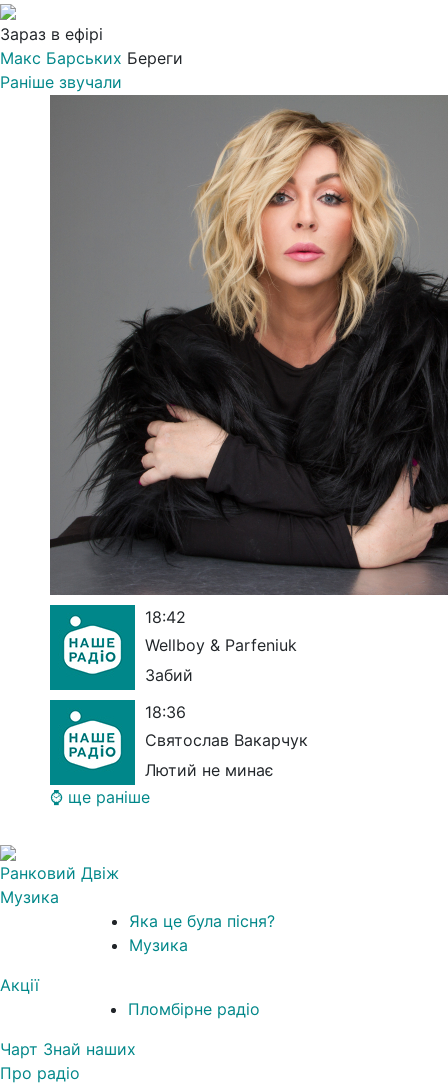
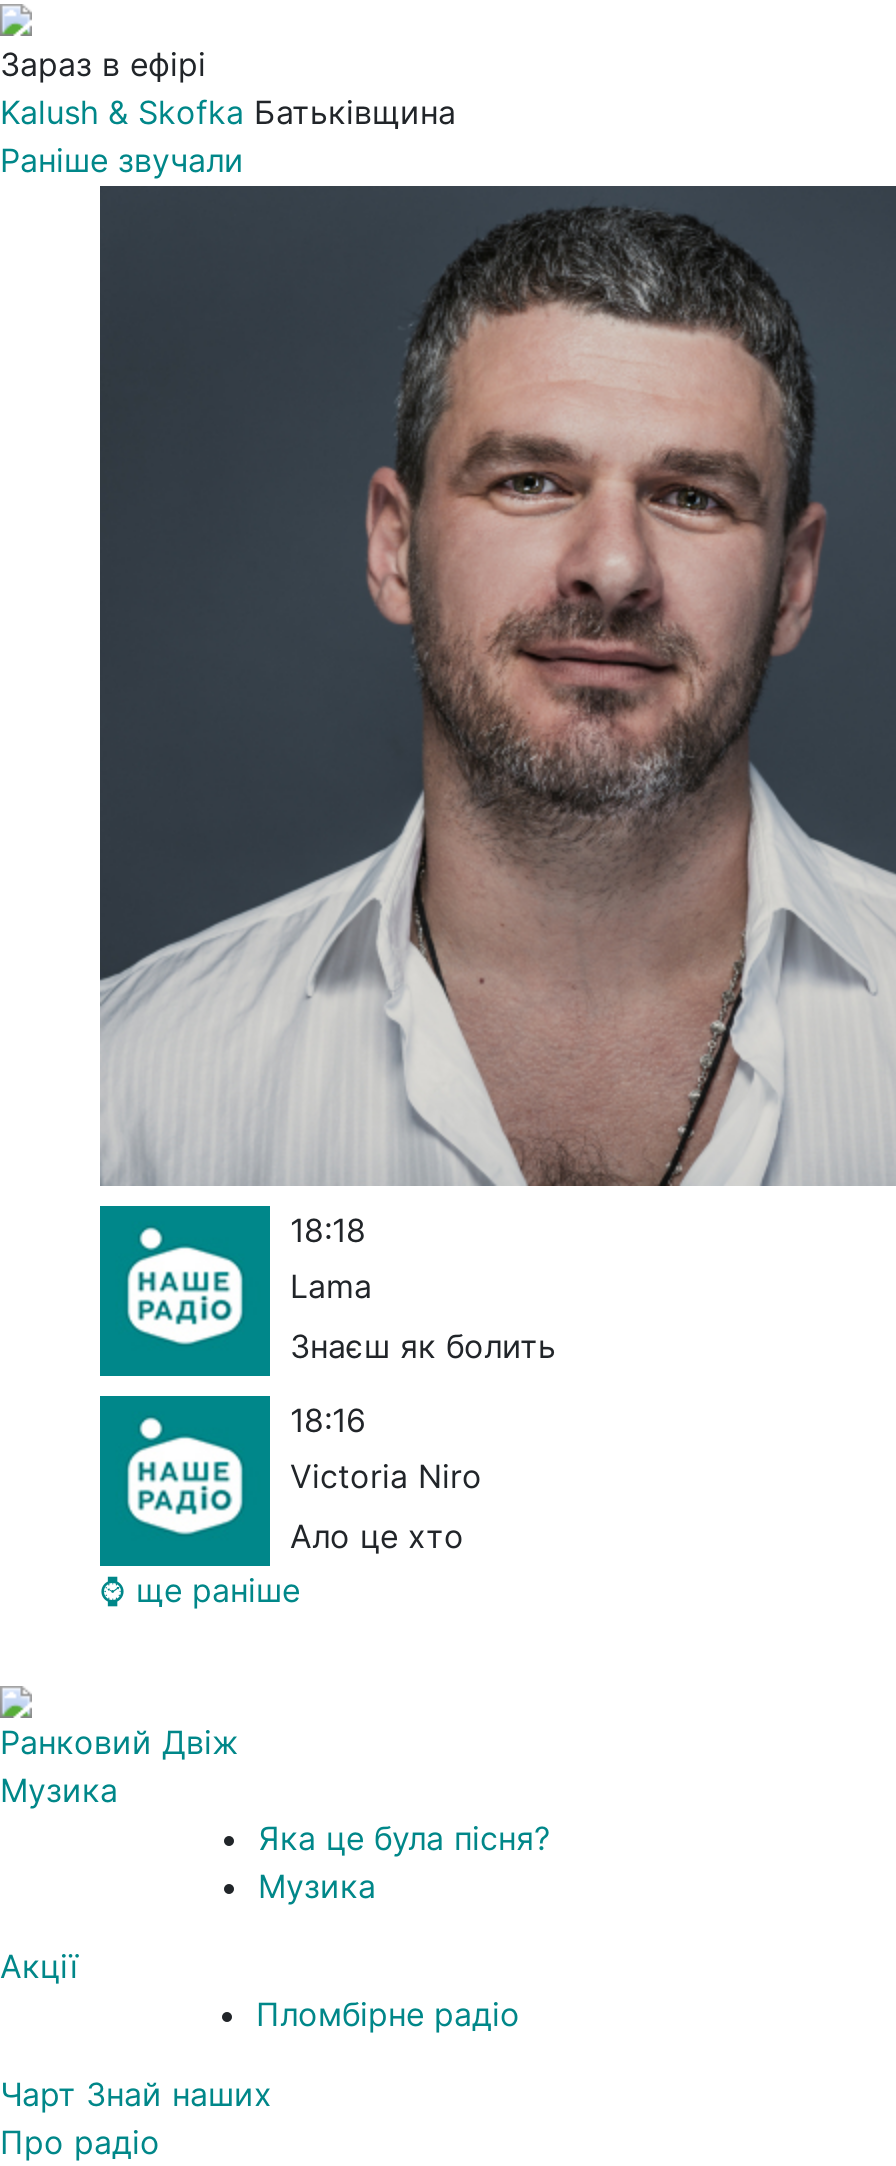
- Макс Барських Береги
+ Kalush & Skofka Батьківщина

- [image]
- 18:42
- Wellboy & Parfeniuk
+ [image]
+ 18:18
+ Lama

- Забий
+ Знаєш як болить

- 18:36
- Святослав Вакарчук
+ 18:16
+ Victoria Niro

- Лютий не минає
+ Ало це хто
